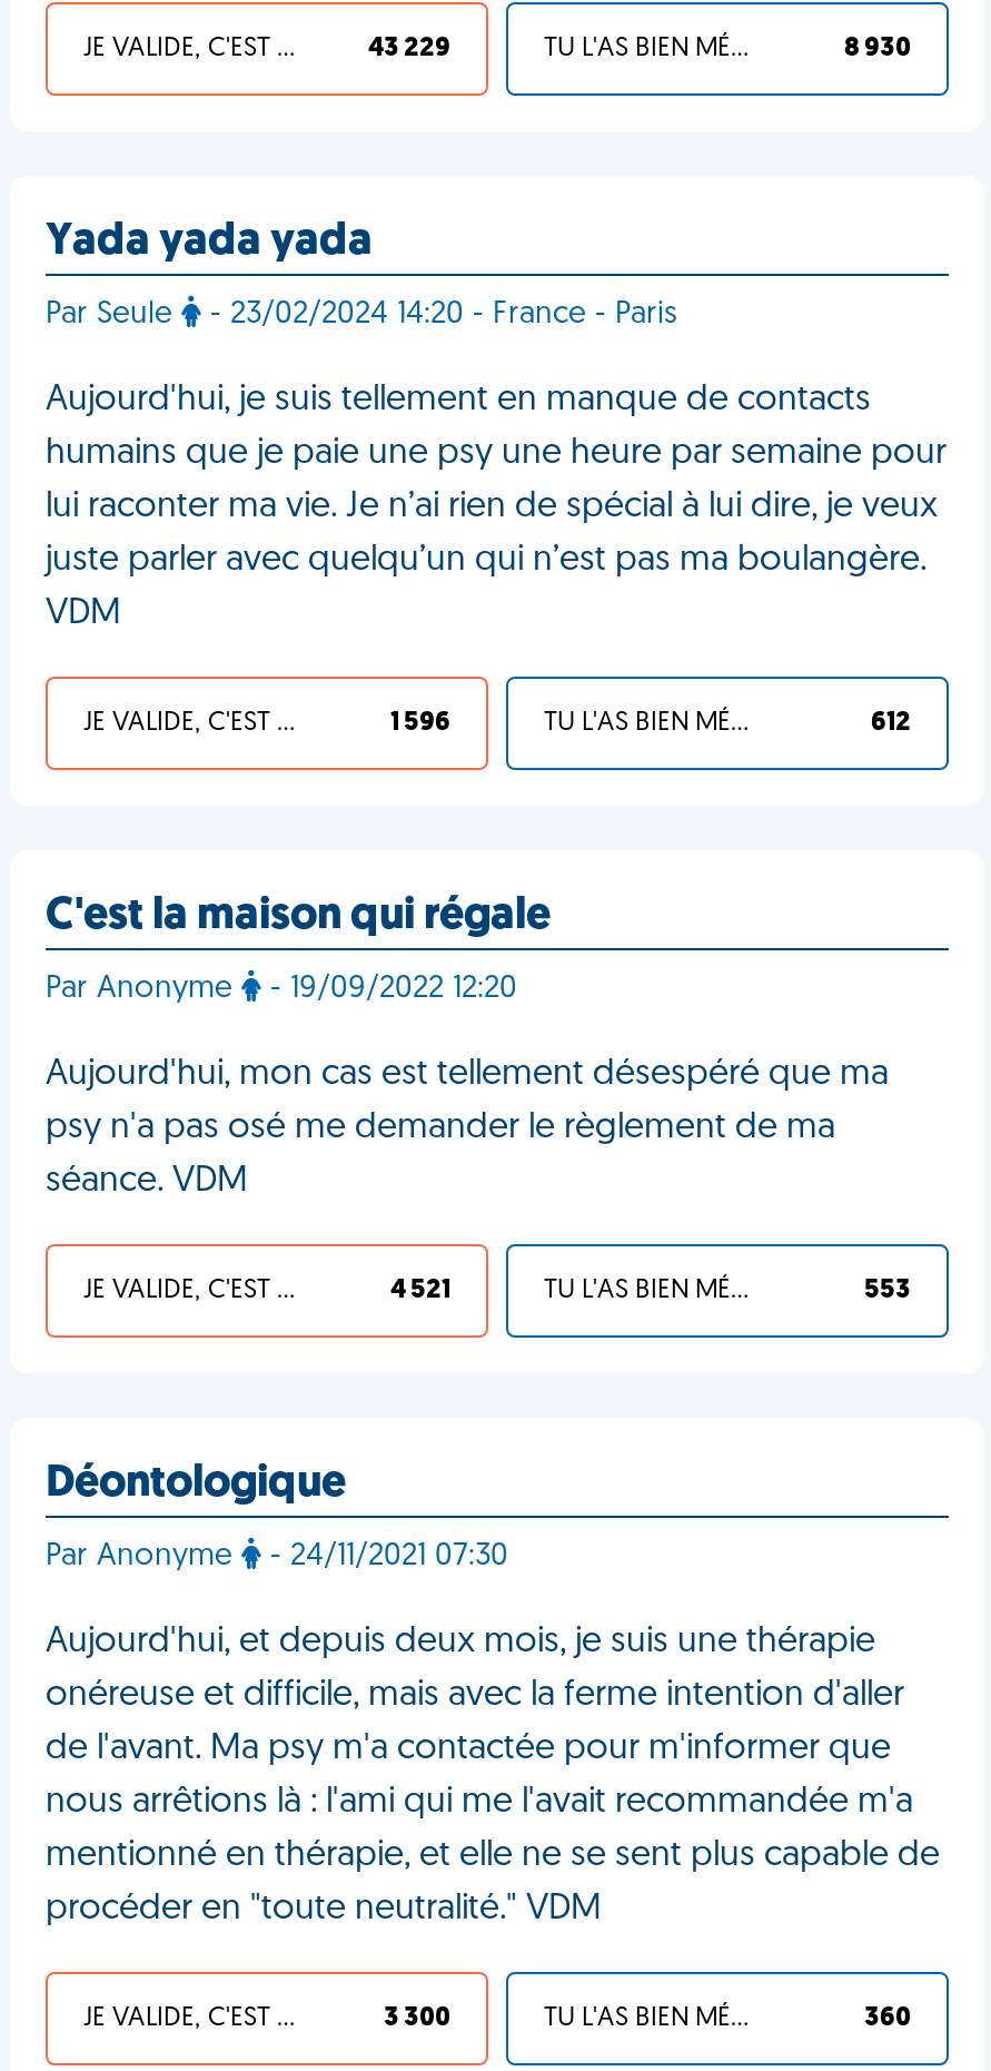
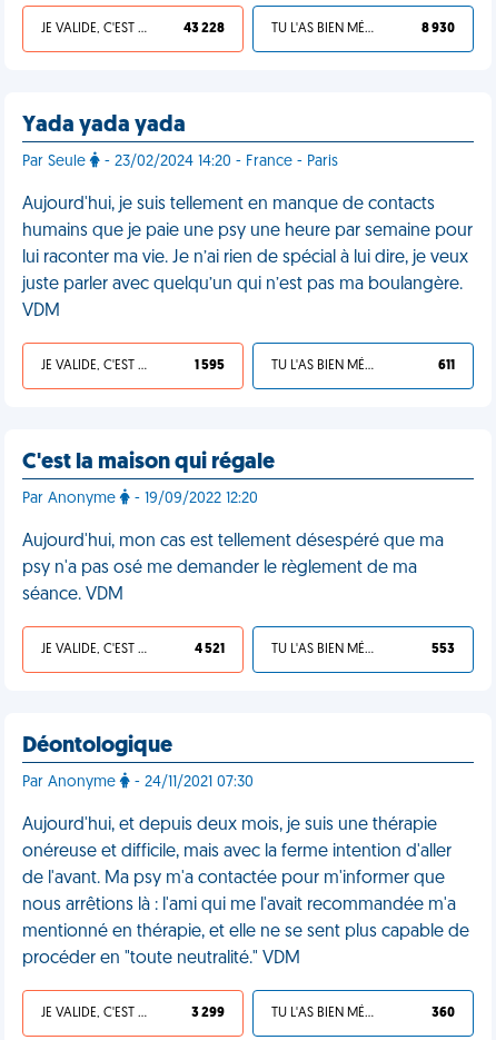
- 43 229
+ 43 228

- 1 596
+ 1 595

- 612
+ 611

- 3 300
+ 3 299
